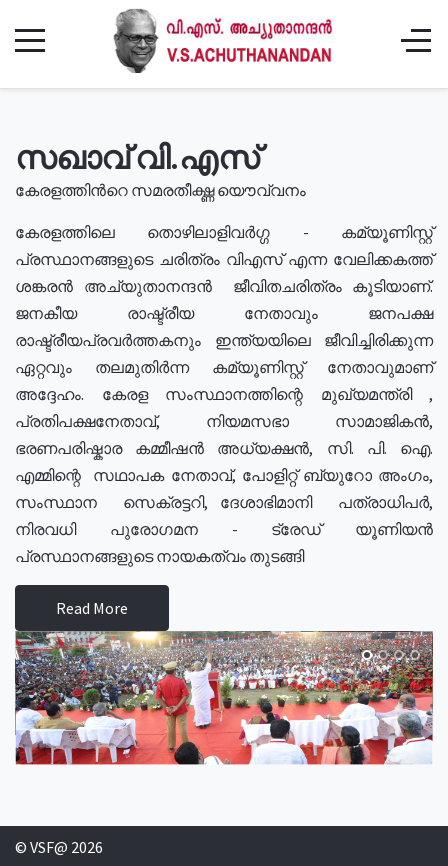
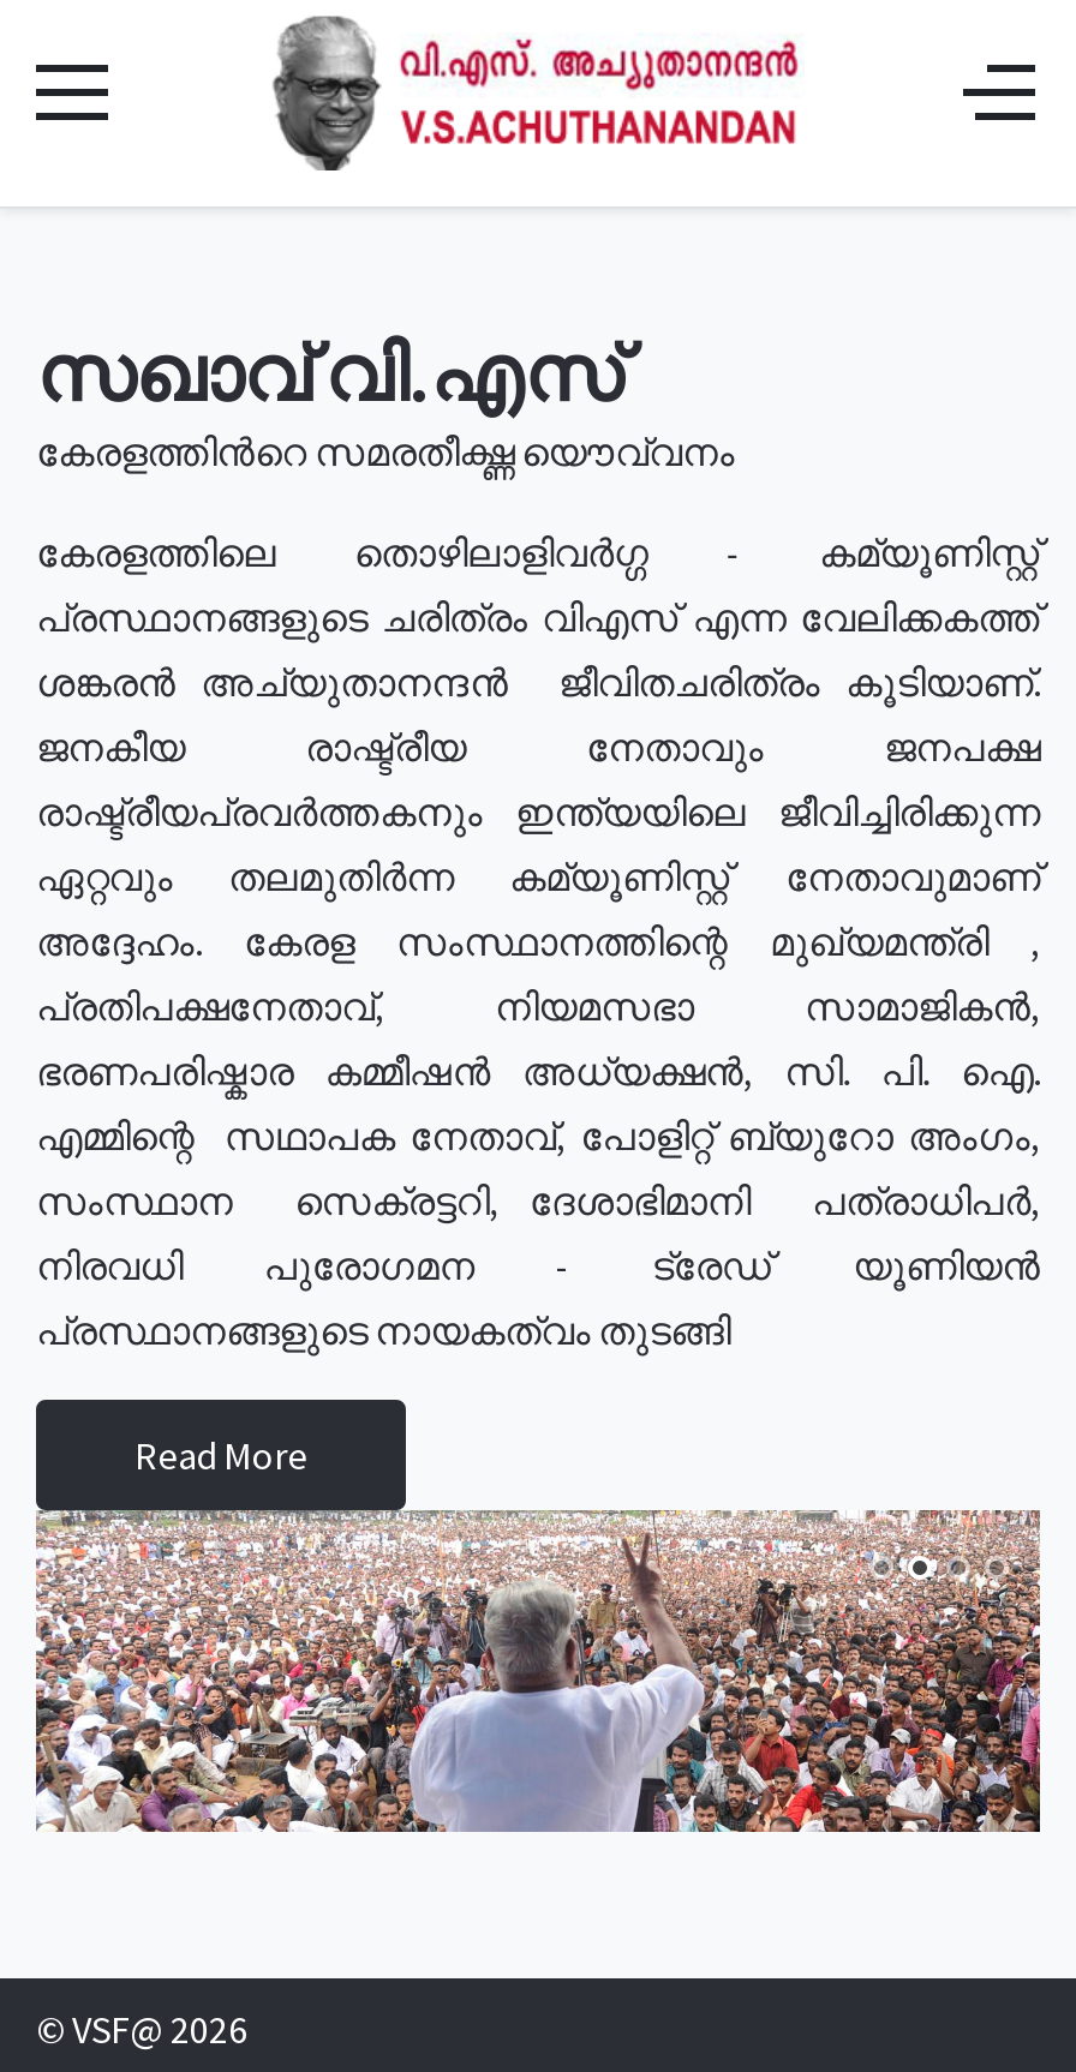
- [image]
+ [image]
